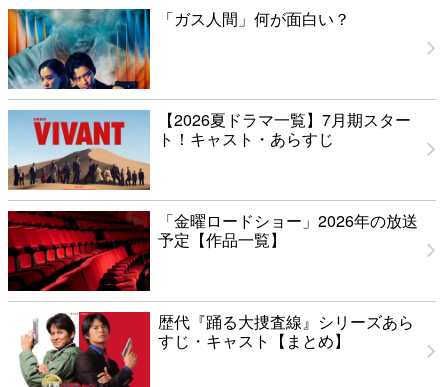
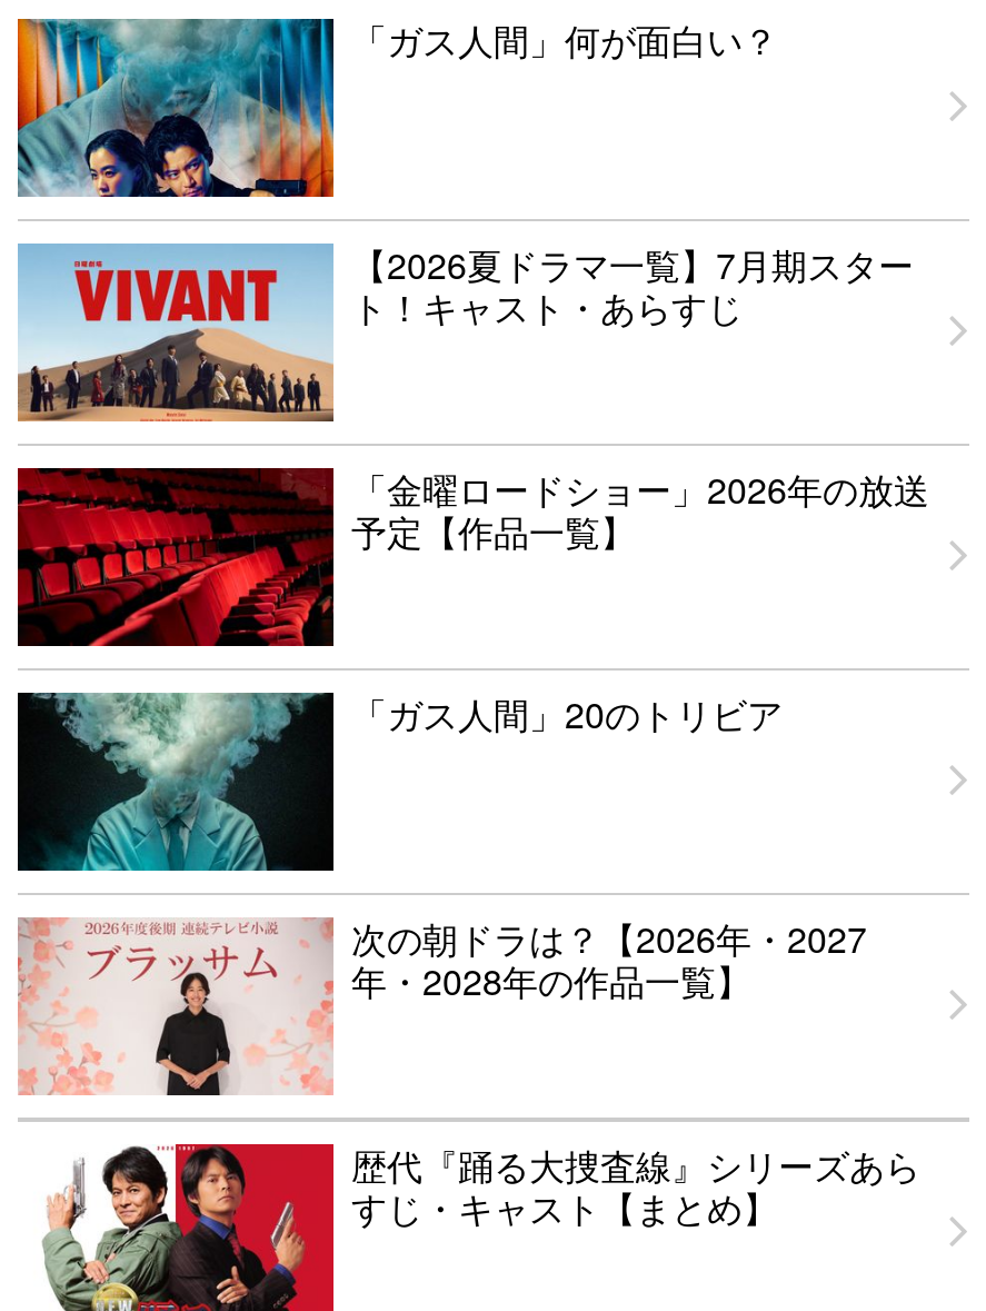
+ [image]
+ 「ガス人間」20のトリビア

+ [image]
+ 次の朝ドラは？【2026年・2027
+ 年・2028年の作品一覧】
